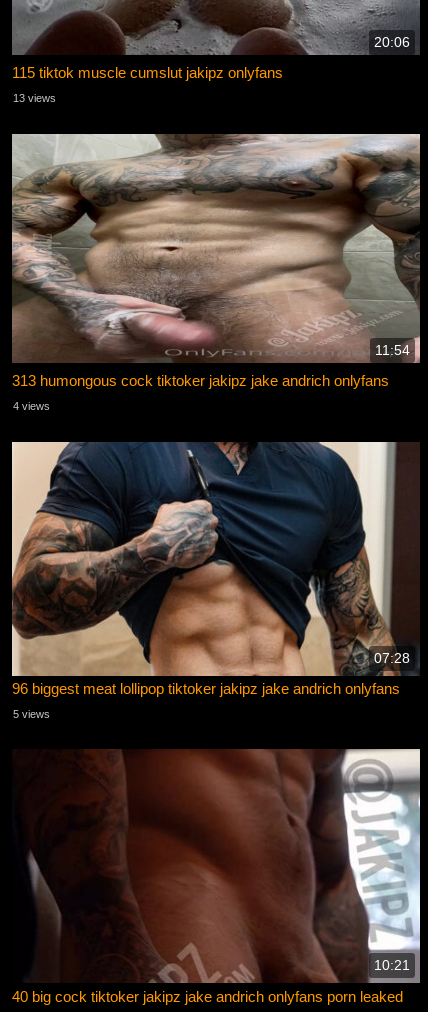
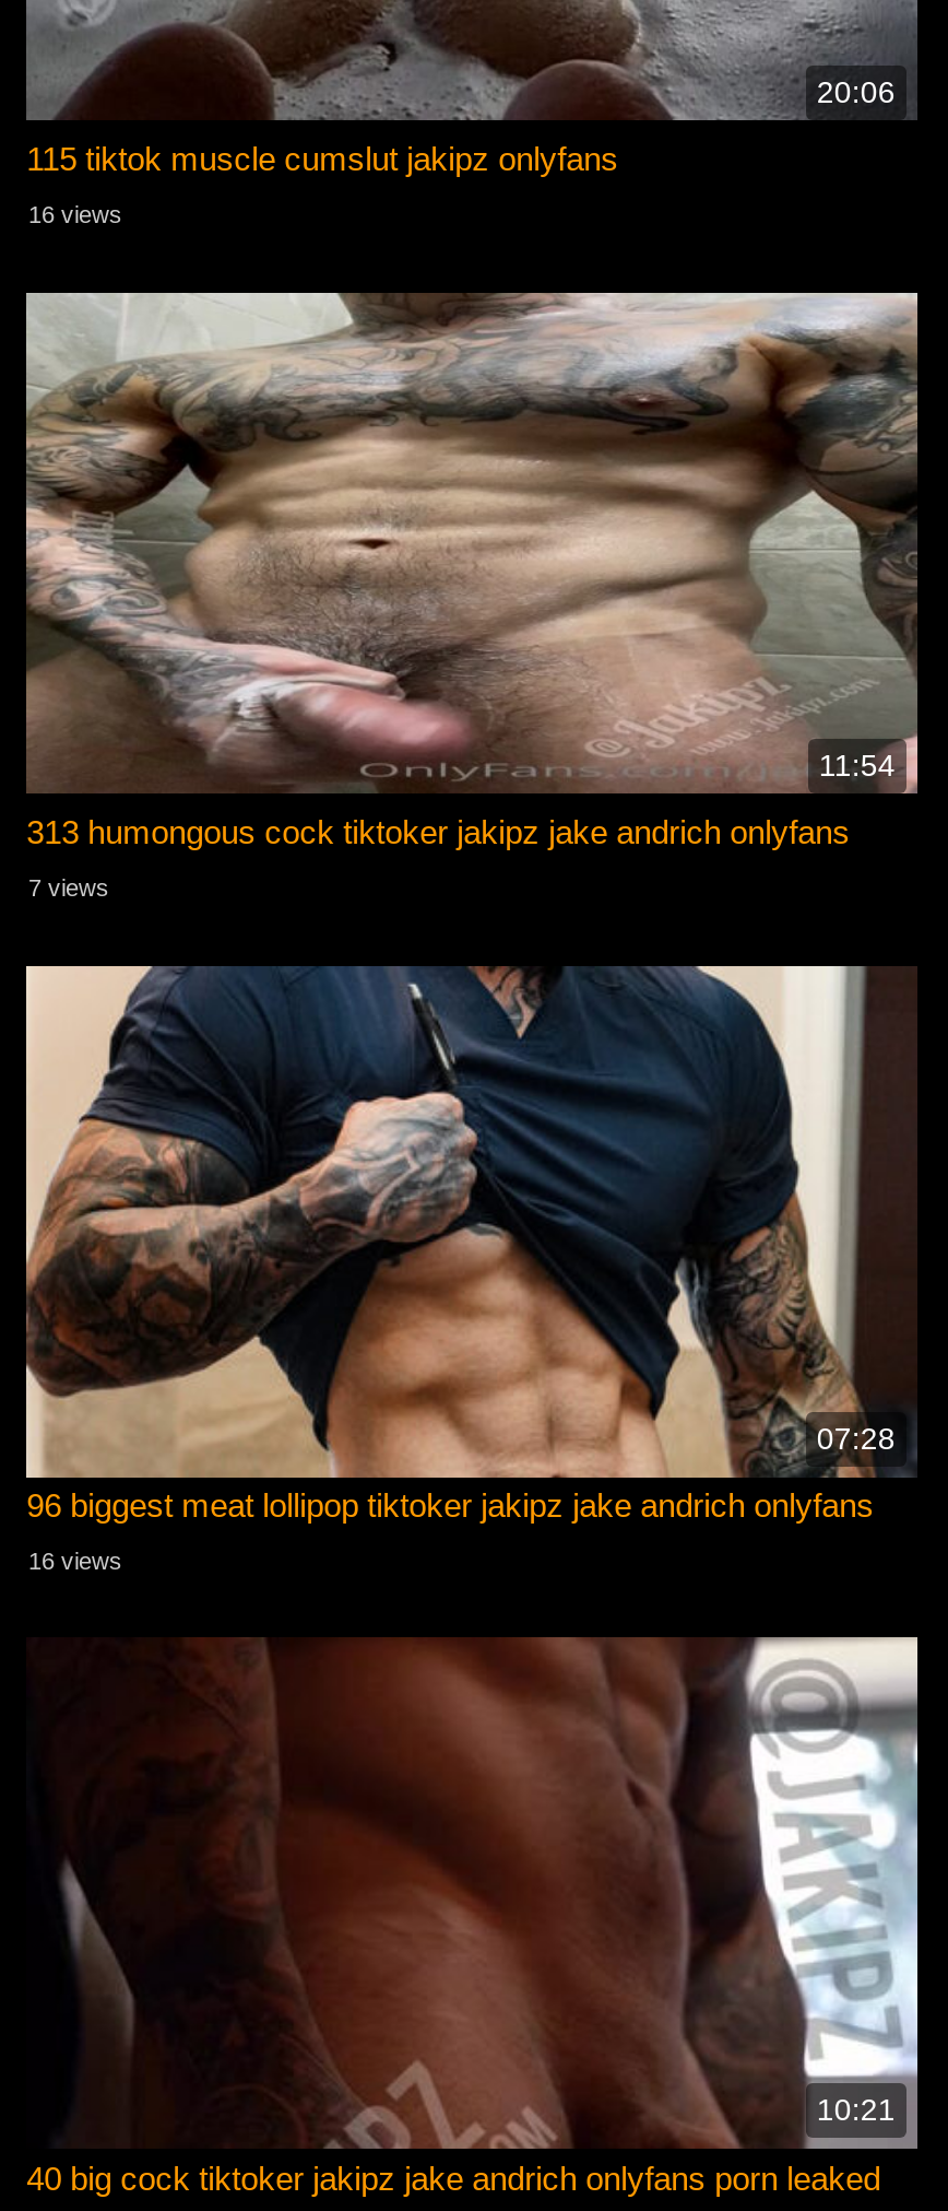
- 13 views
+ 16 views

- 4 views
+ 7 views

- 5 views
+ 16 views
